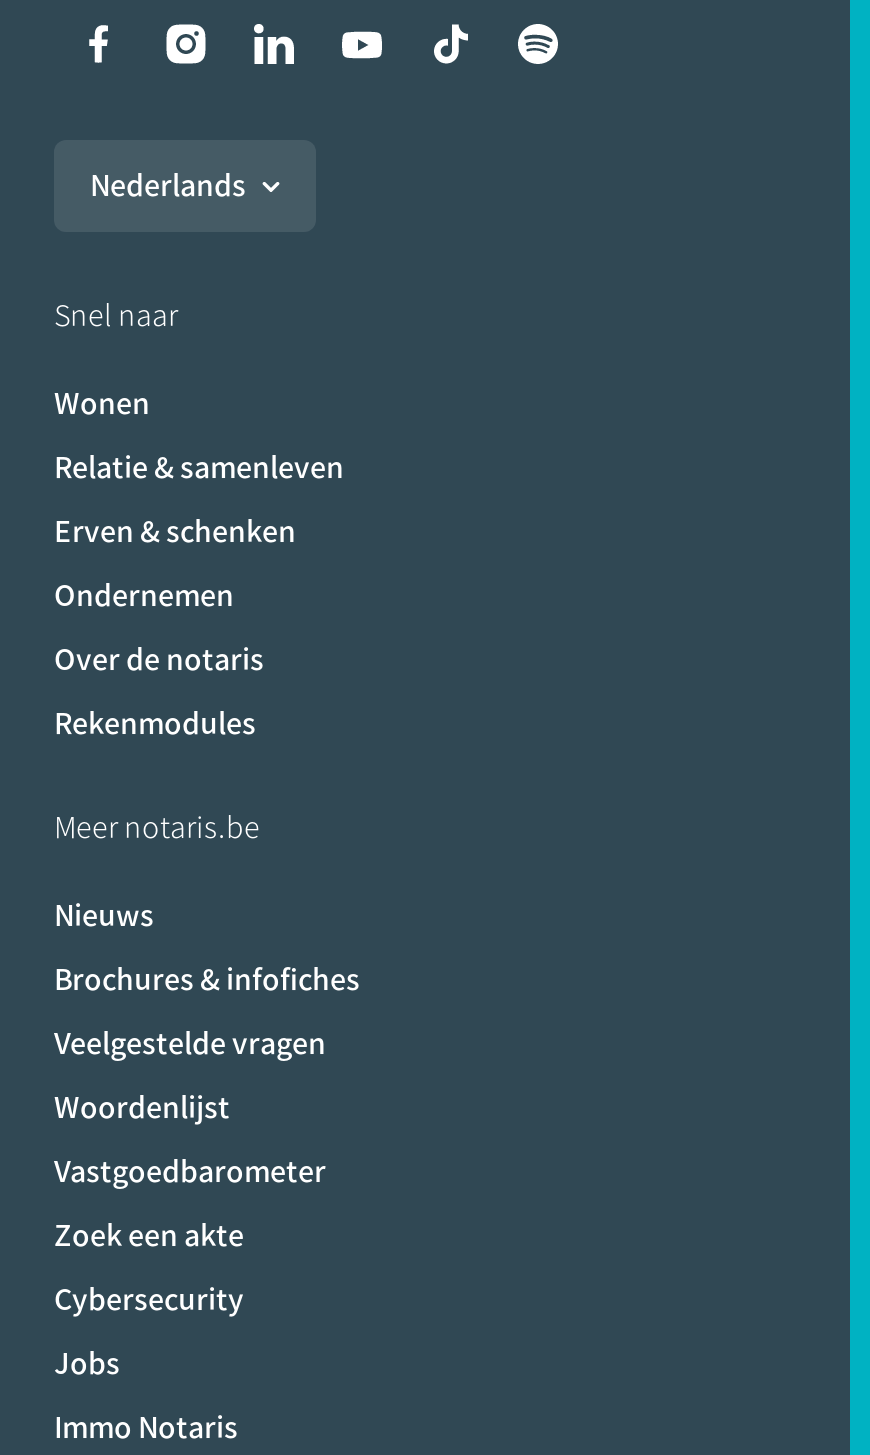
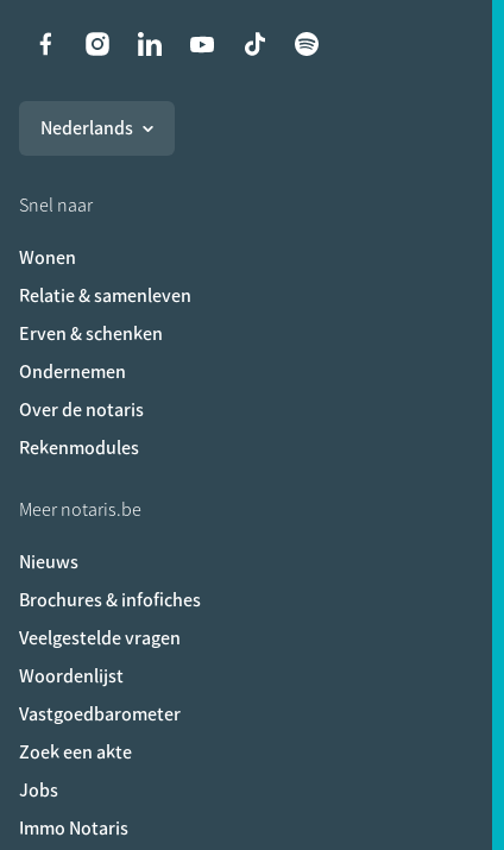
- Cybersecurity
